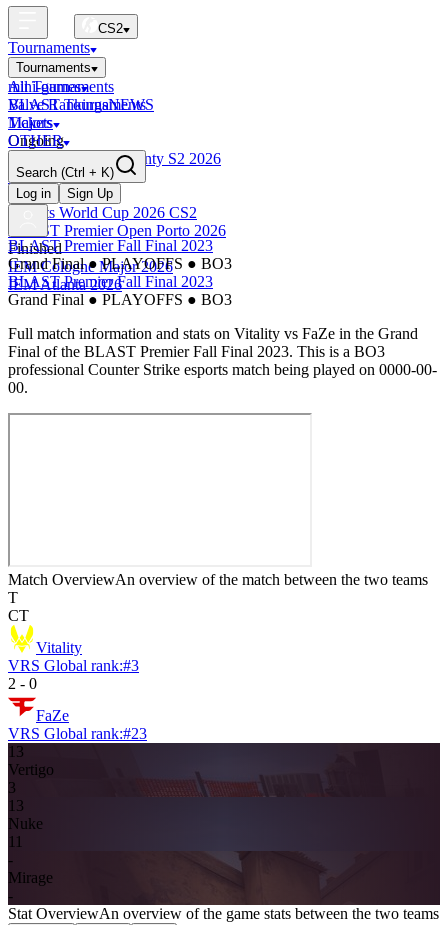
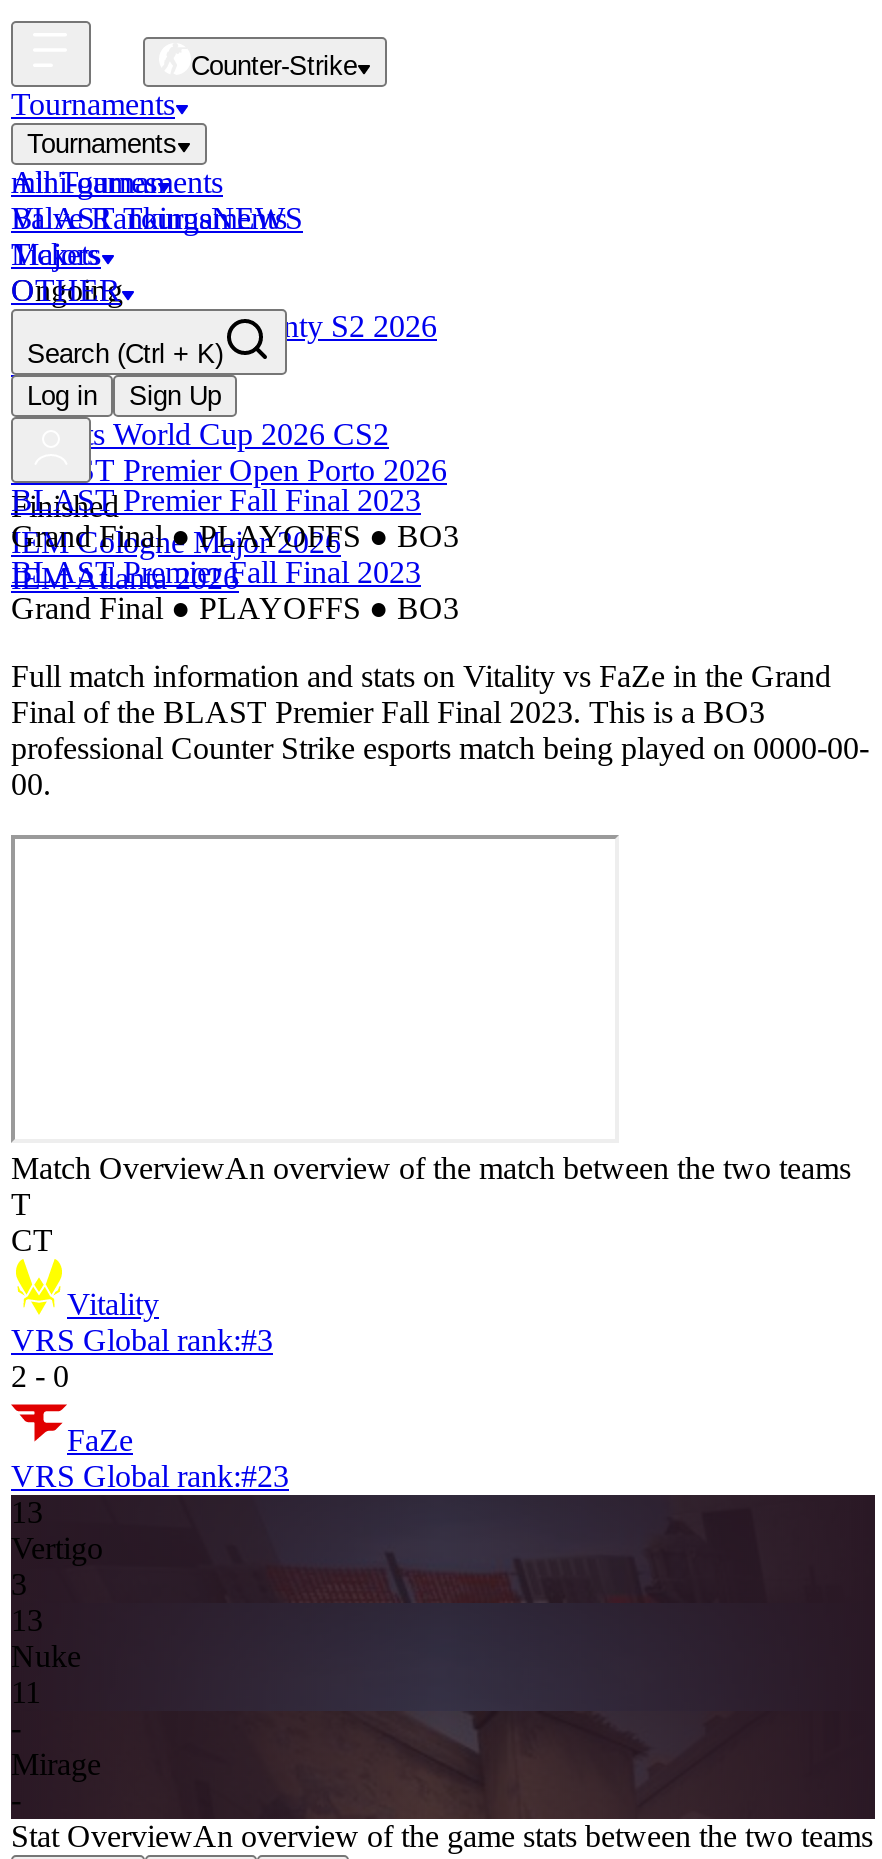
- CS2
+ Counter-Strike
